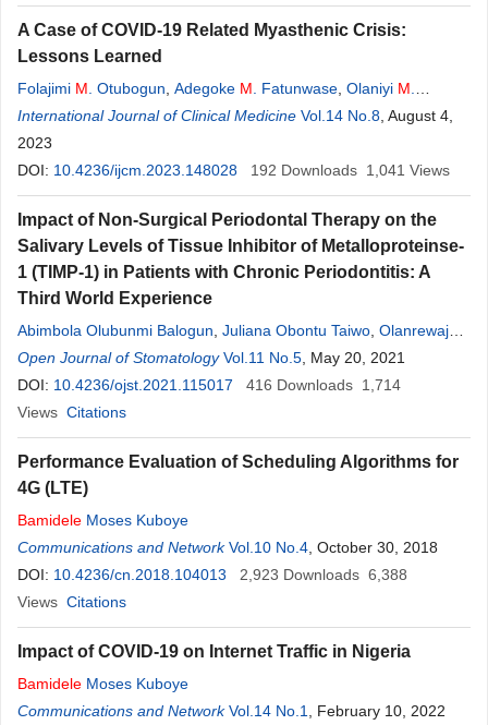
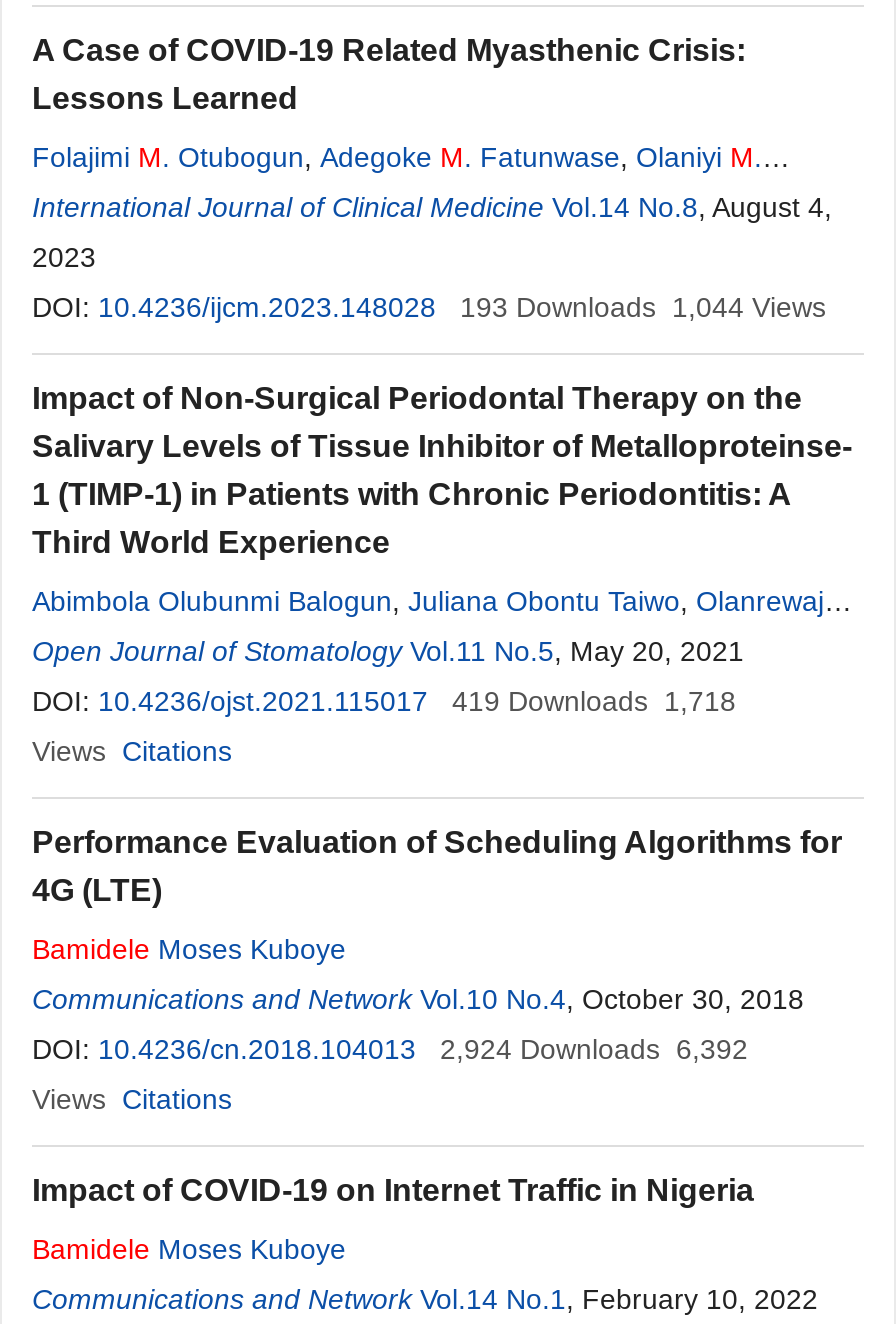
- 192 Downloads 1,041 Views
+ 193 Downloads 1,044 Views

- DOI: 10.4236/ojst.2021.115017 416 Downloads 1,714
+ DOI: 10.4236/ojst.2021.115017 419 Downloads 1,718

- DOI: 10.4236/cn.2018.104013 2,923 Downloads 6,388
+ DOI: 10.4236/cn.2018.104013 2,924 Downloads 6,392
